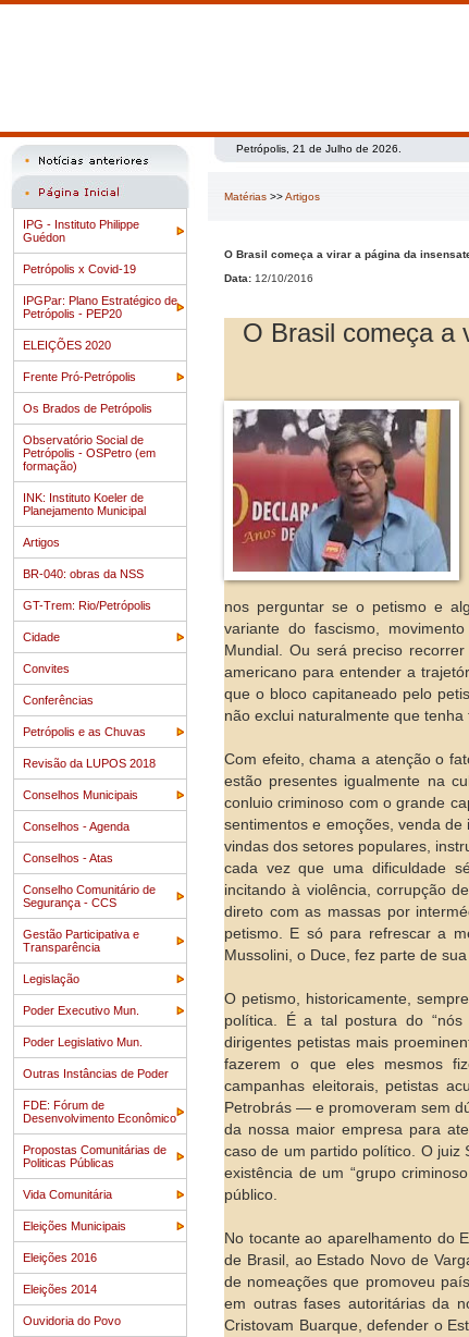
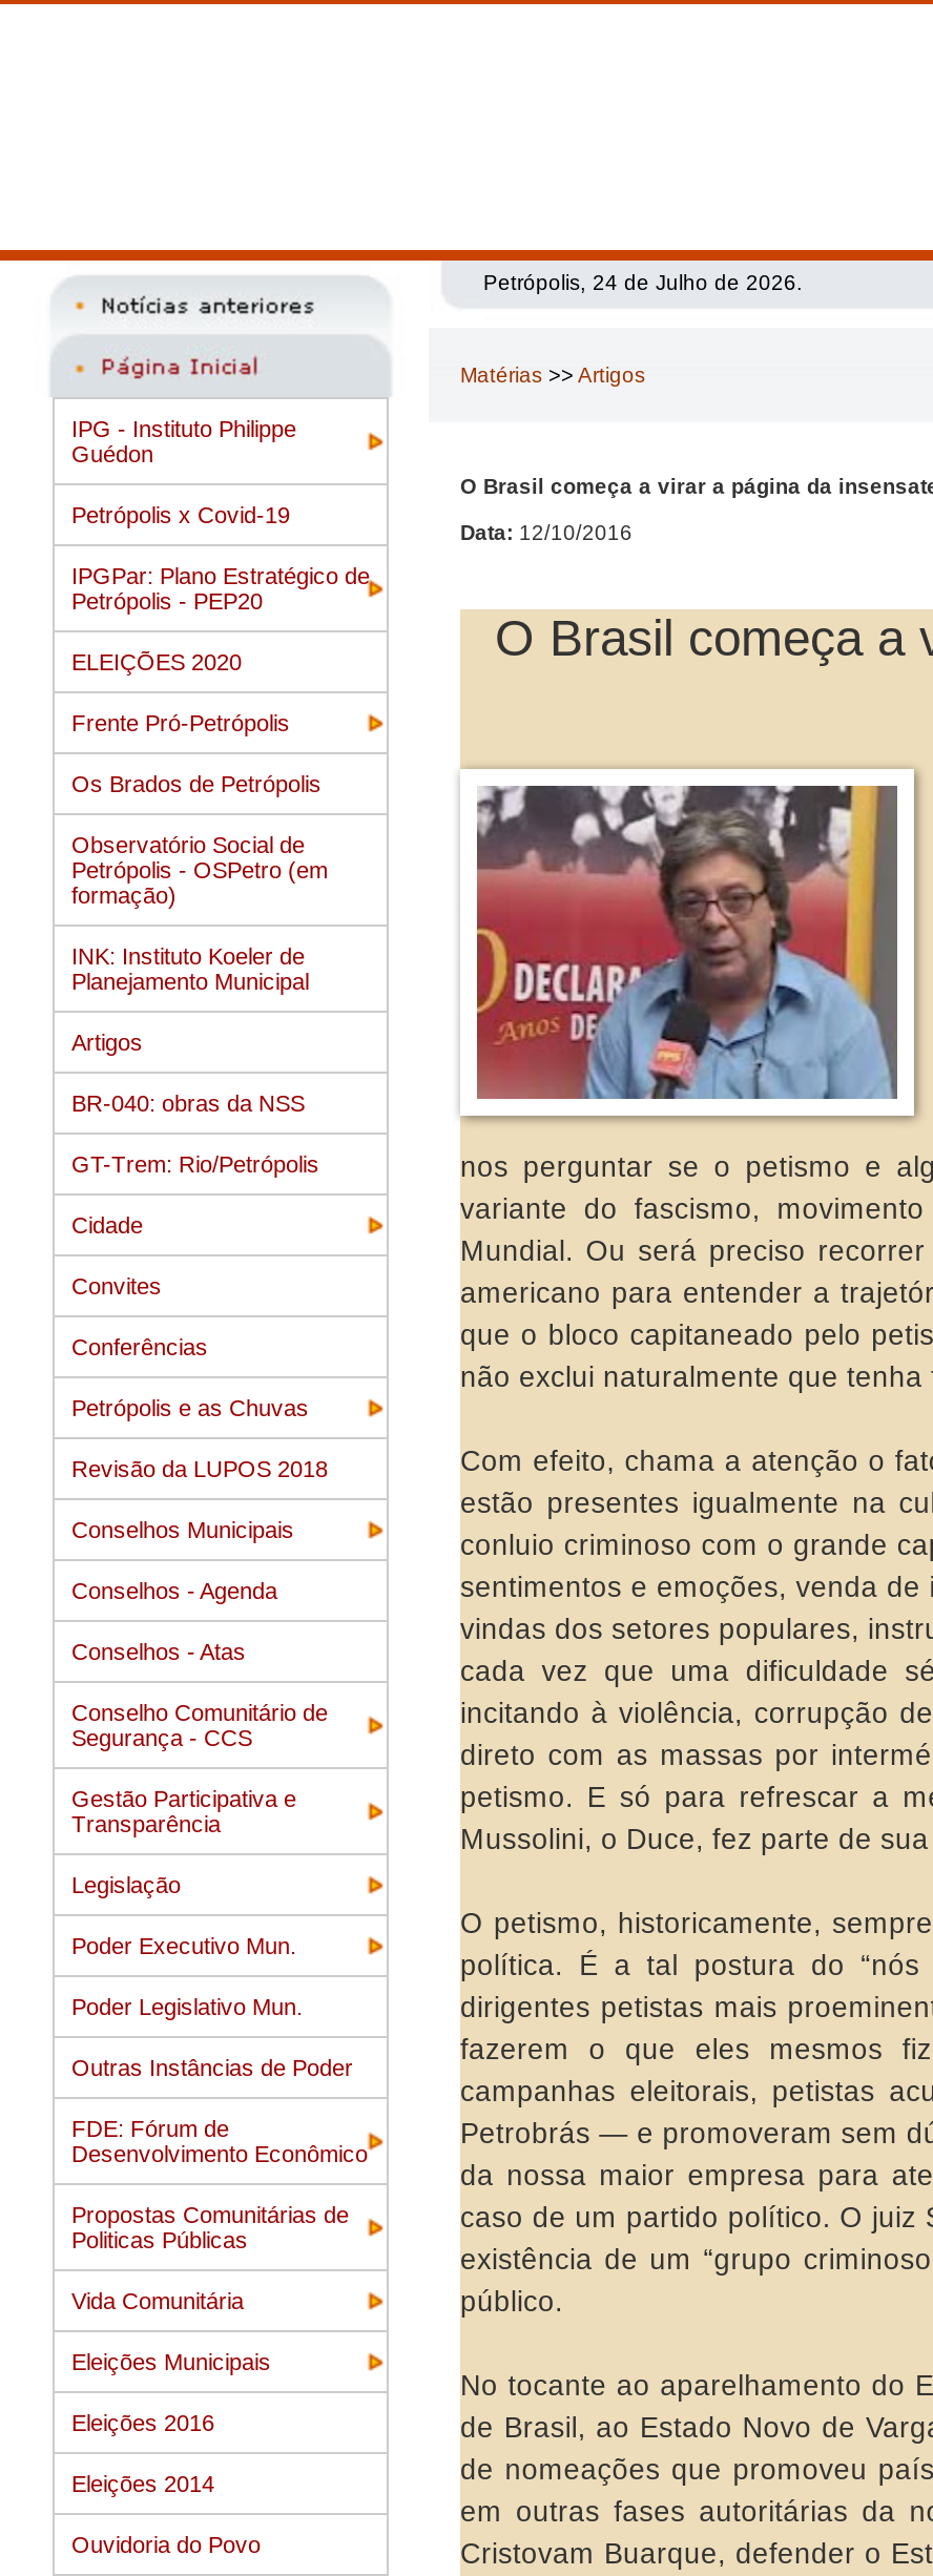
- Petrópolis, 21 de Julho de 2026.
+ Petrópolis, 24 de Julho de 2026.
